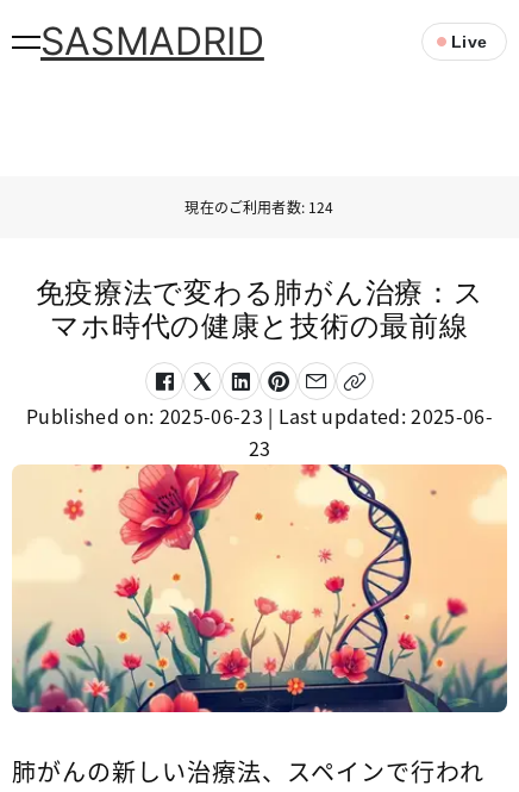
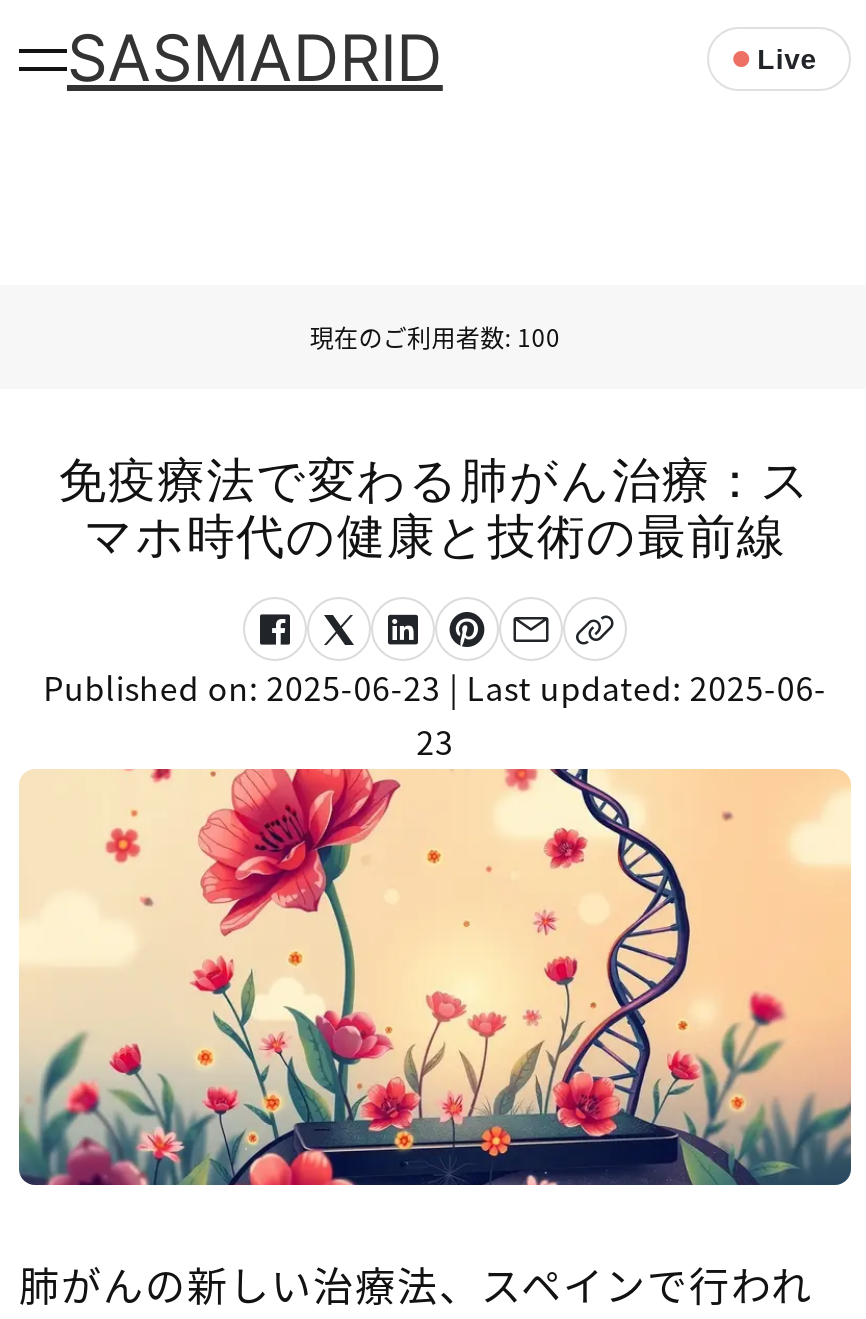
- 現在のご利用者数: 124
+ 現在のご利用者数: 100
